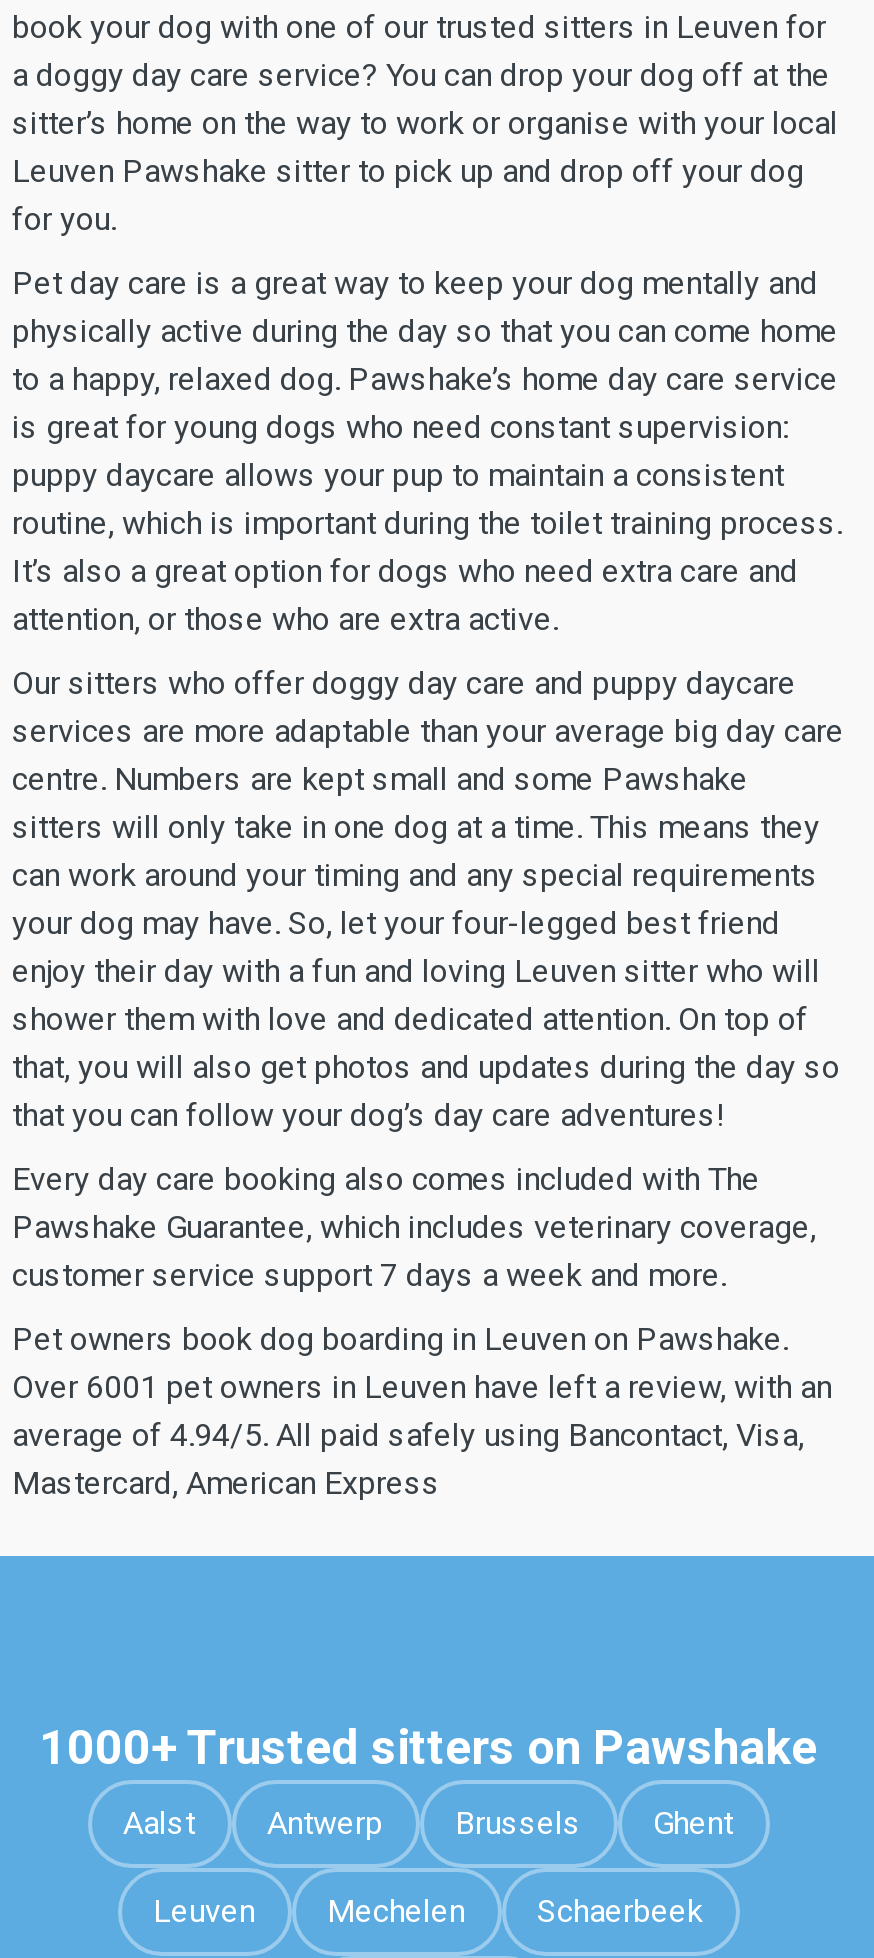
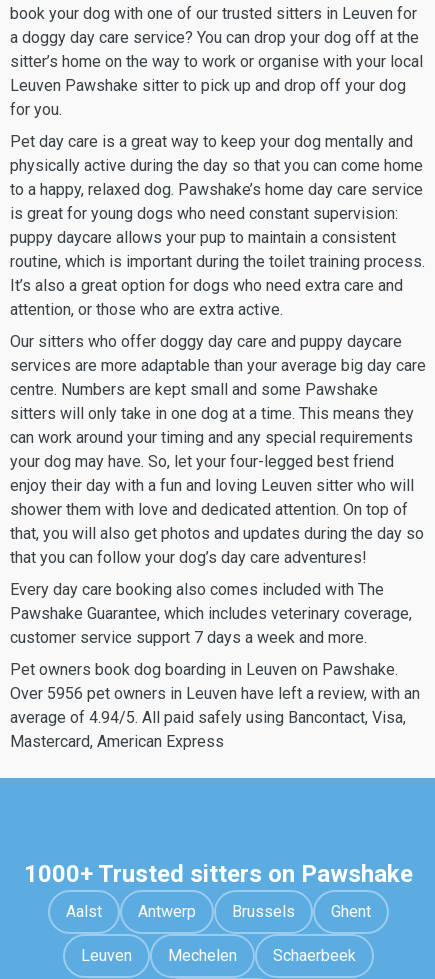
- Over 6001 pet owners in Leuven have left a review, with an
+ Over 5956 pet owners in Leuven have left a review, with an
